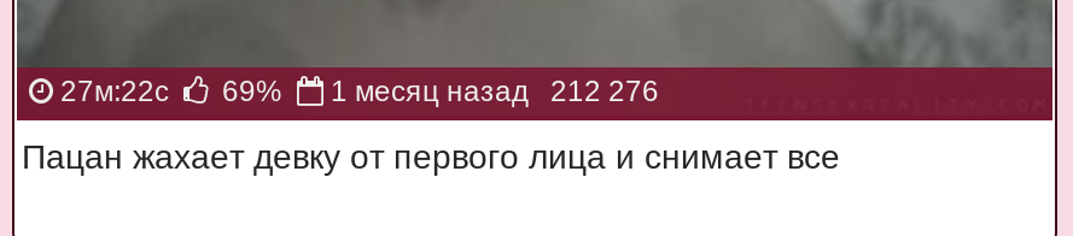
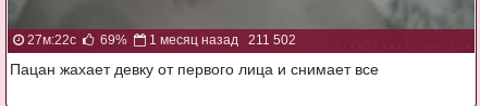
- 27м:22с 69% 1 месяц назад 212 276
+ 27м:22с 69% 1 месяц назад 211 502
